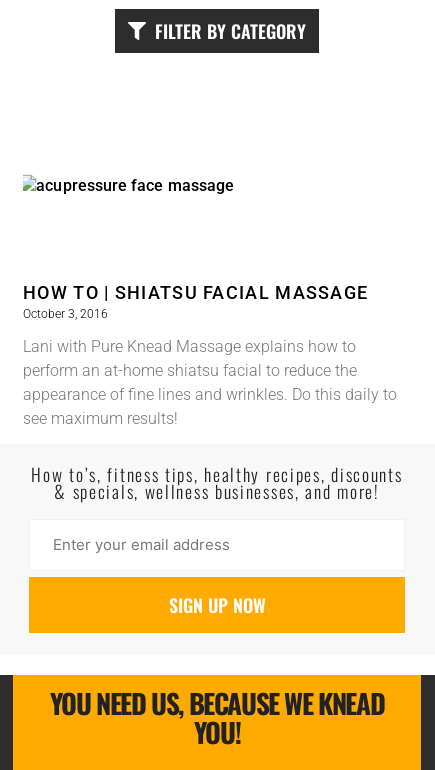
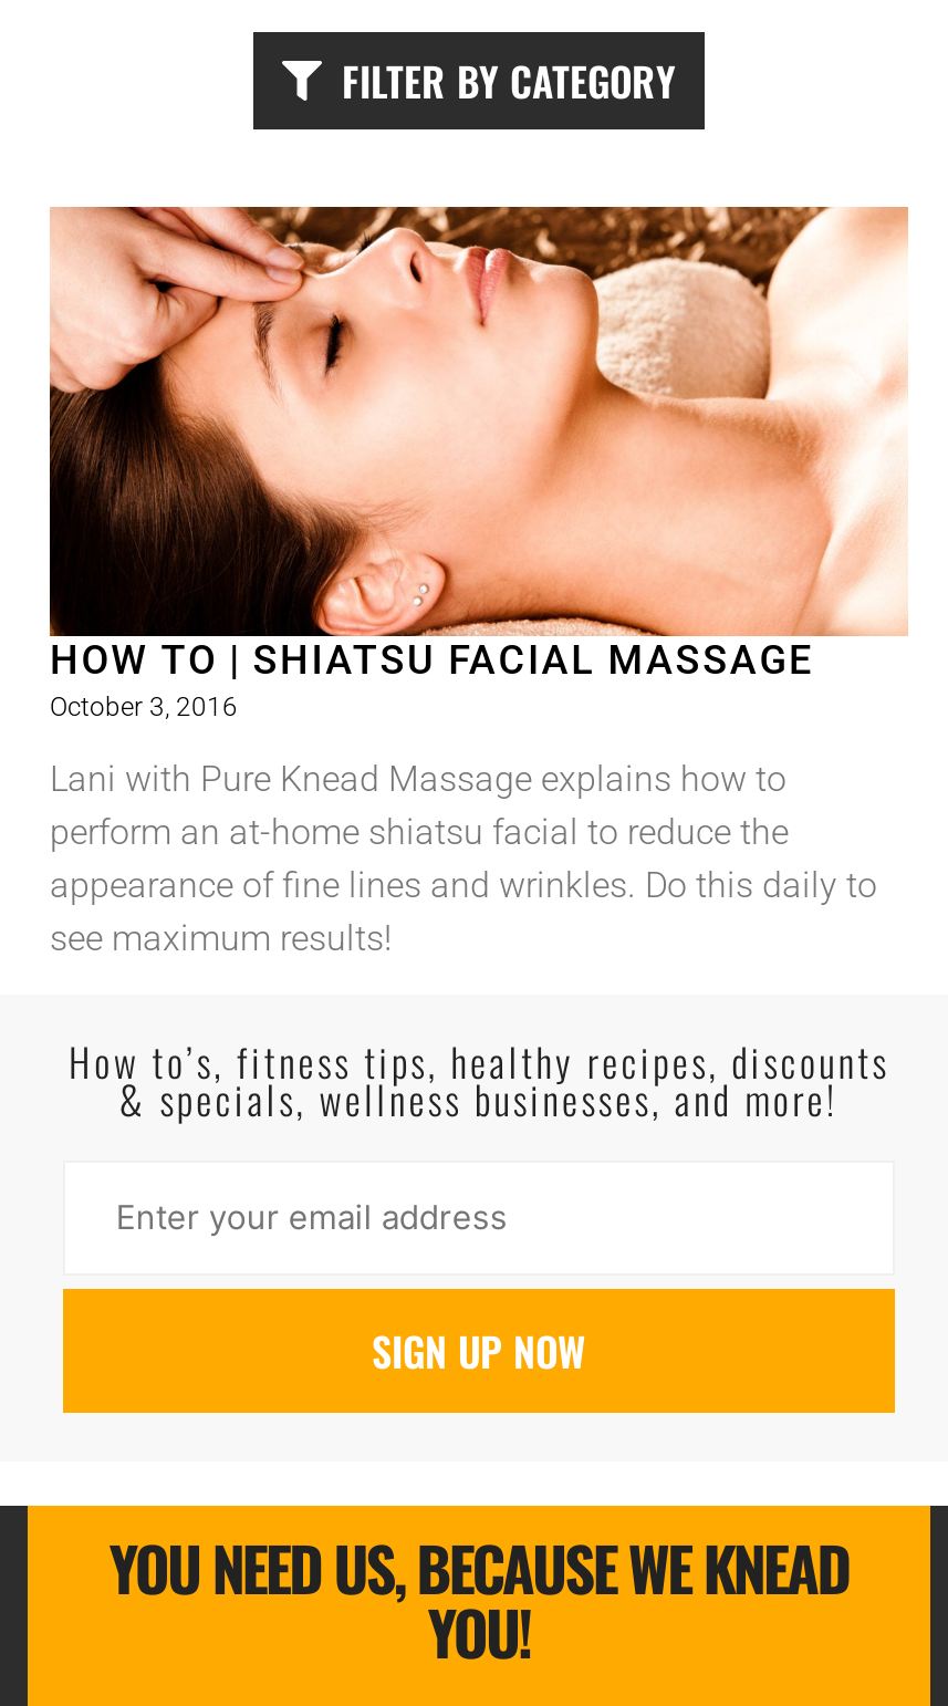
+ [image]
